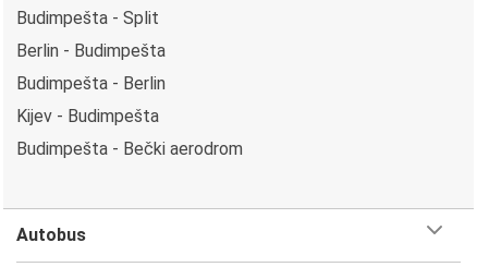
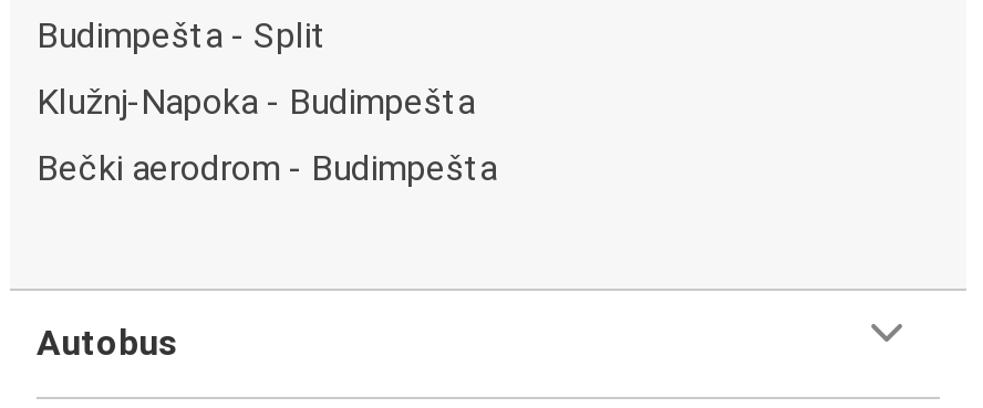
- Berlin - Budimpešta
- Budimpešta - Berlin
- Kijev - Budimpešta
- Budimpešta - Bečki aerodrom
+ Klužnj-Napoka - Budimpešta
+ Bečki aerodrom - Budimpešta
